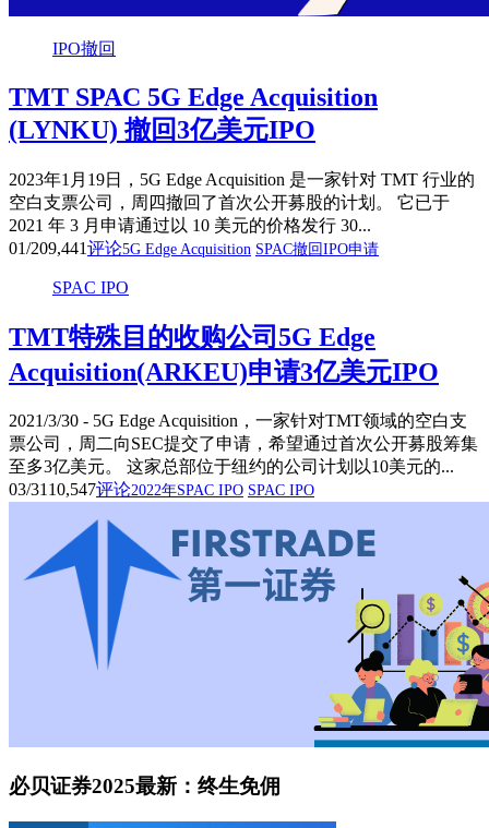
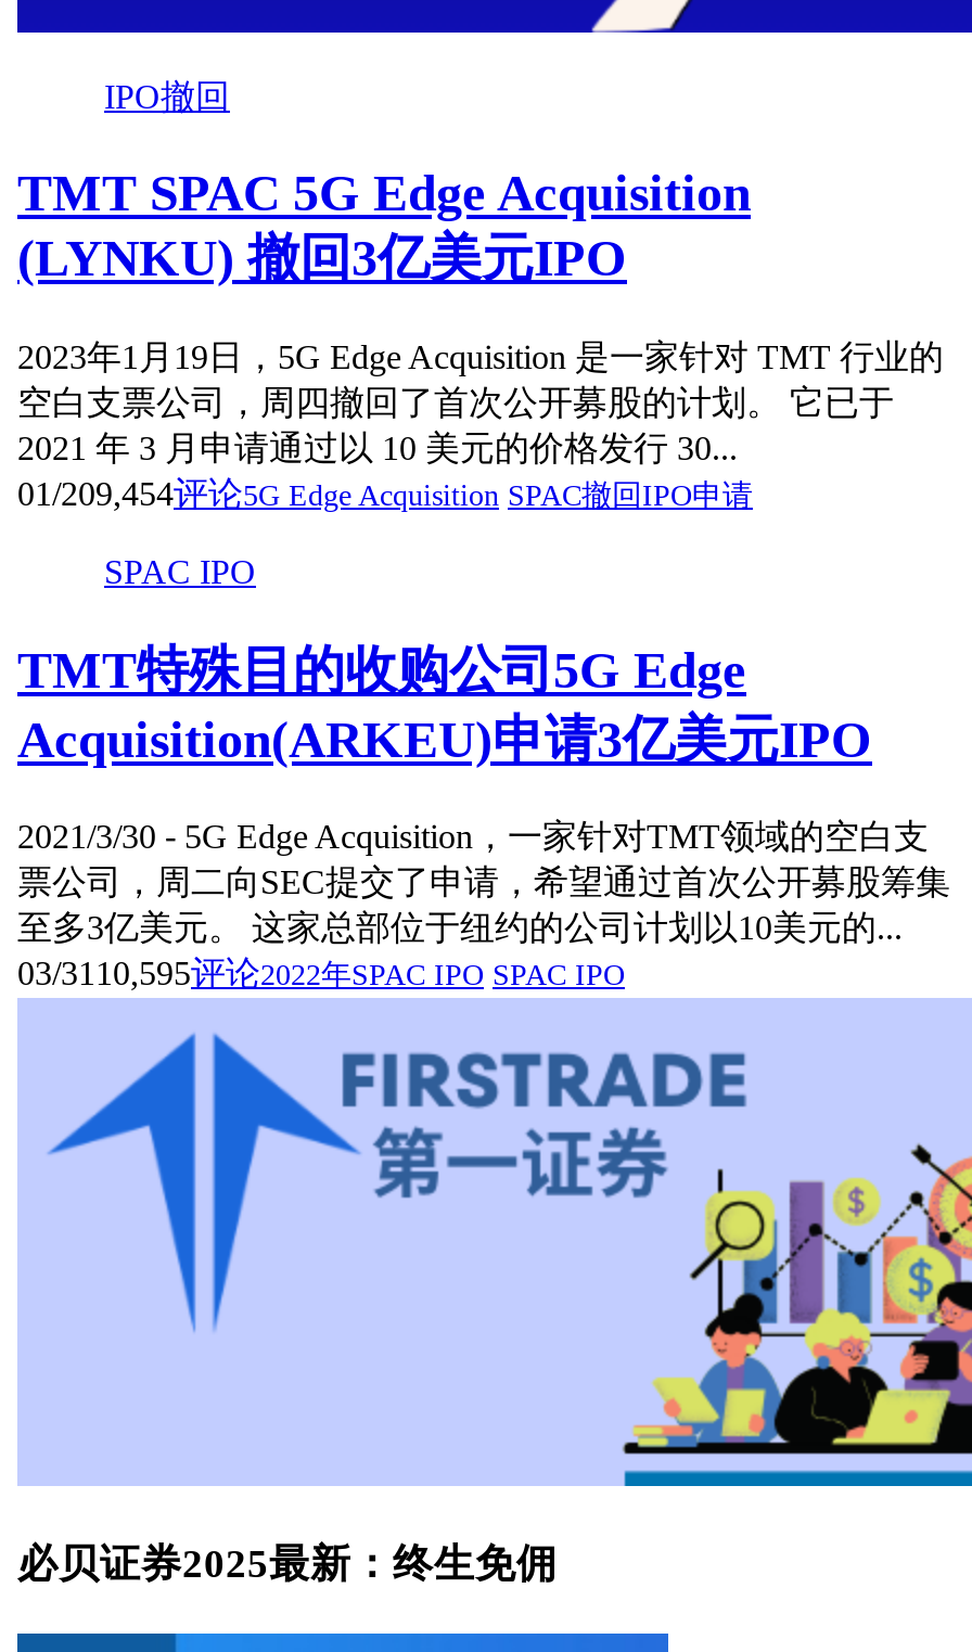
- 01/209,441评论5G Edge Acquisition SPAC撤回IPO申请
+ 01/209,454评论5G Edge Acquisition SPAC撤回IPO申请

- 03/31 10,547评论2022年SPAC IPO SPAC IPO
+ 03/31 10,595评论2022年SPAC IPO SPAC IPO
